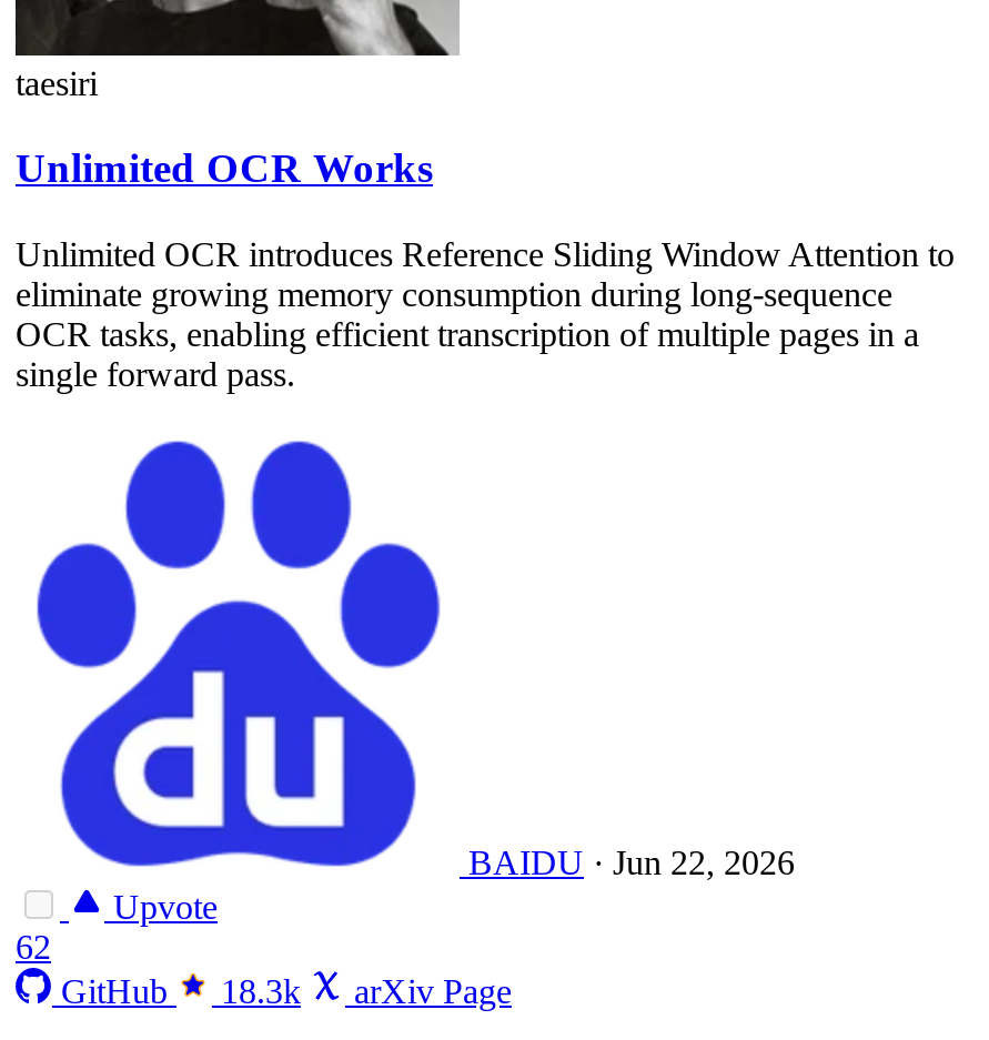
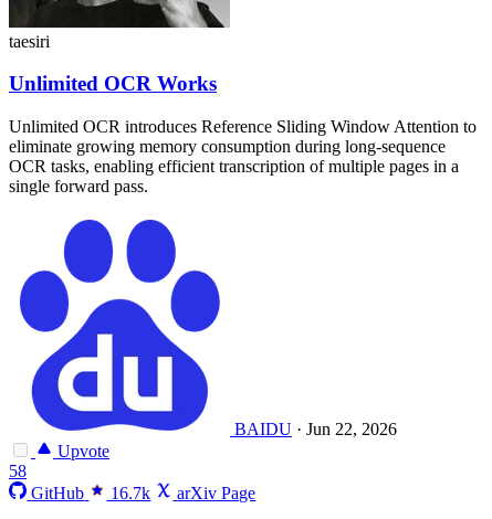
- 62
+ 58

- GitHub 18.3k arXiv Page
+ GitHub 16.7k arXiv Page
